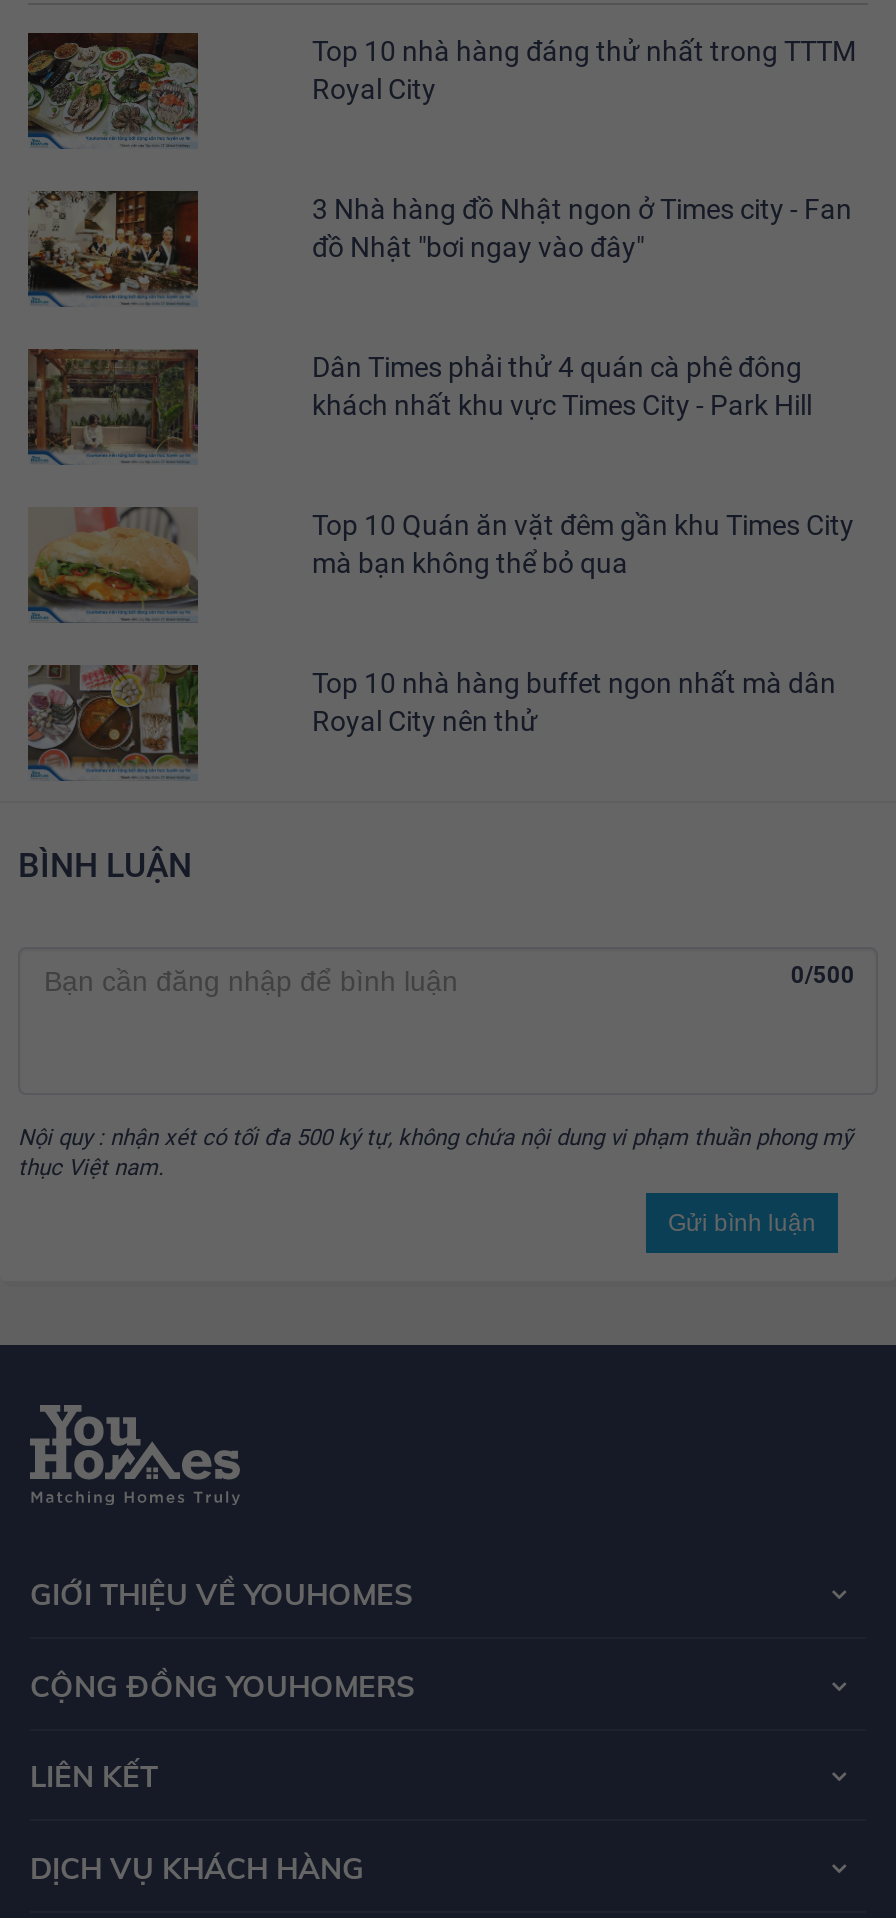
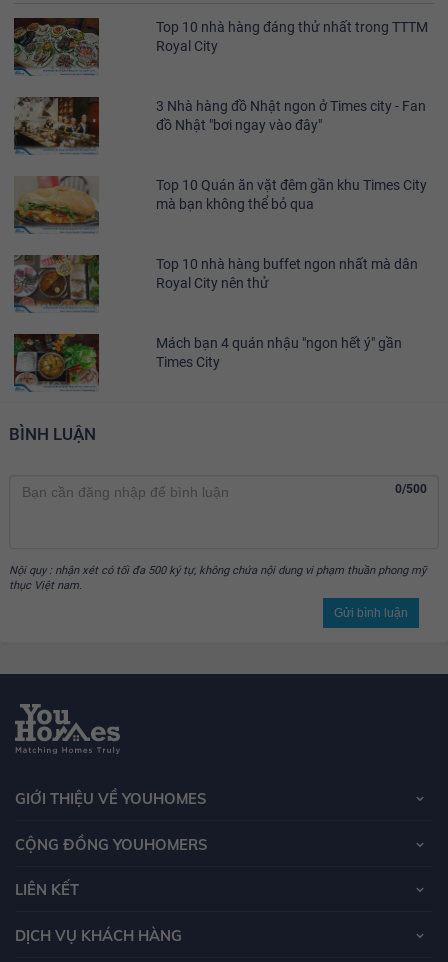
- [image]

- Dân Times phải thử 4 quán cà phê đông
- khách nhất khu vực Times City - Park Hill

moved up: Top 10 Quán ăn vặt đêm gần khu Times City | mà bạn không thể bỏ qua | Top 10 nhà hàng buffet ngon nhất mà dân | Royal City nên thử

+ [image]

+ Mách bạn 4 quán nhậu "ngon hết ý" gần
+ Times City
